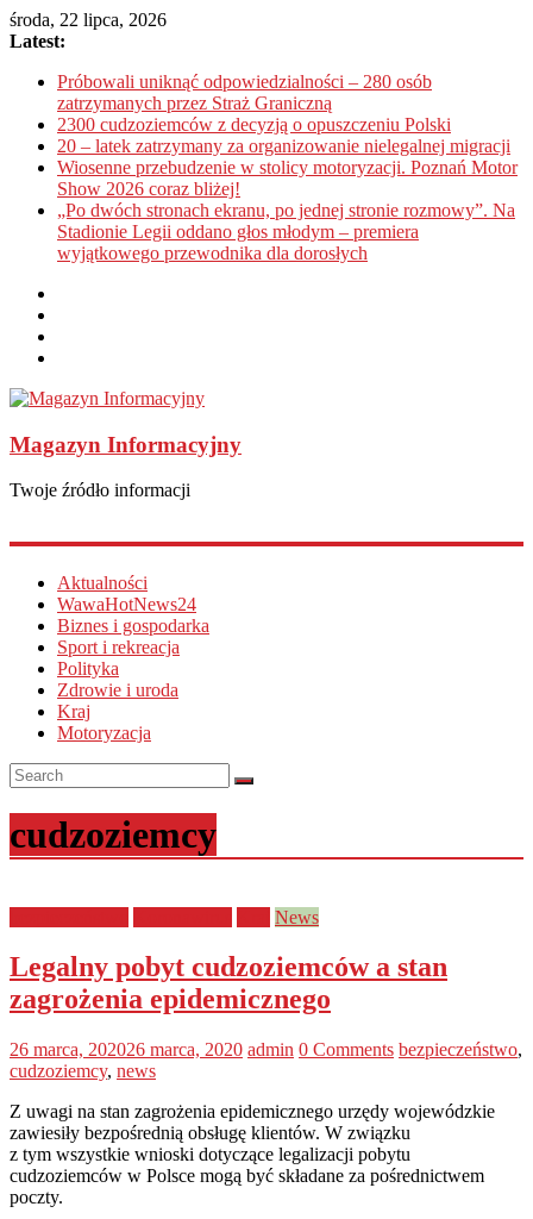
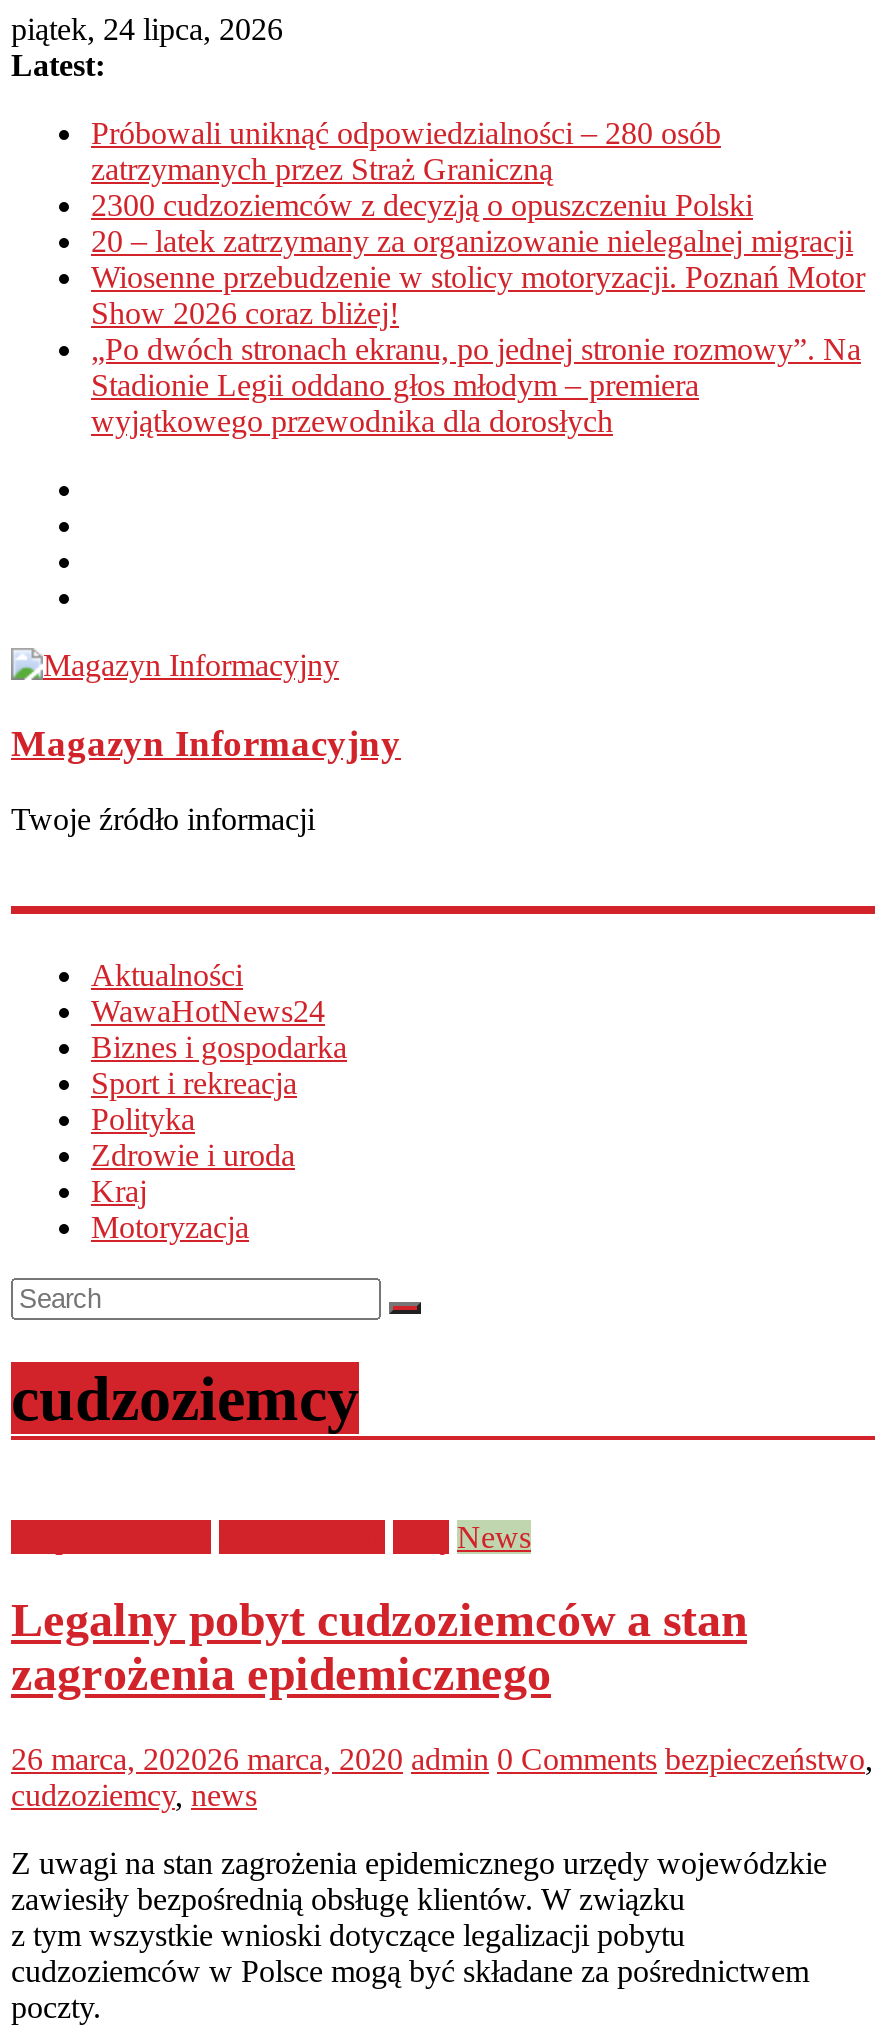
- środa, 22 lipca, 2026
+ piątek, 24 lipca, 2026
